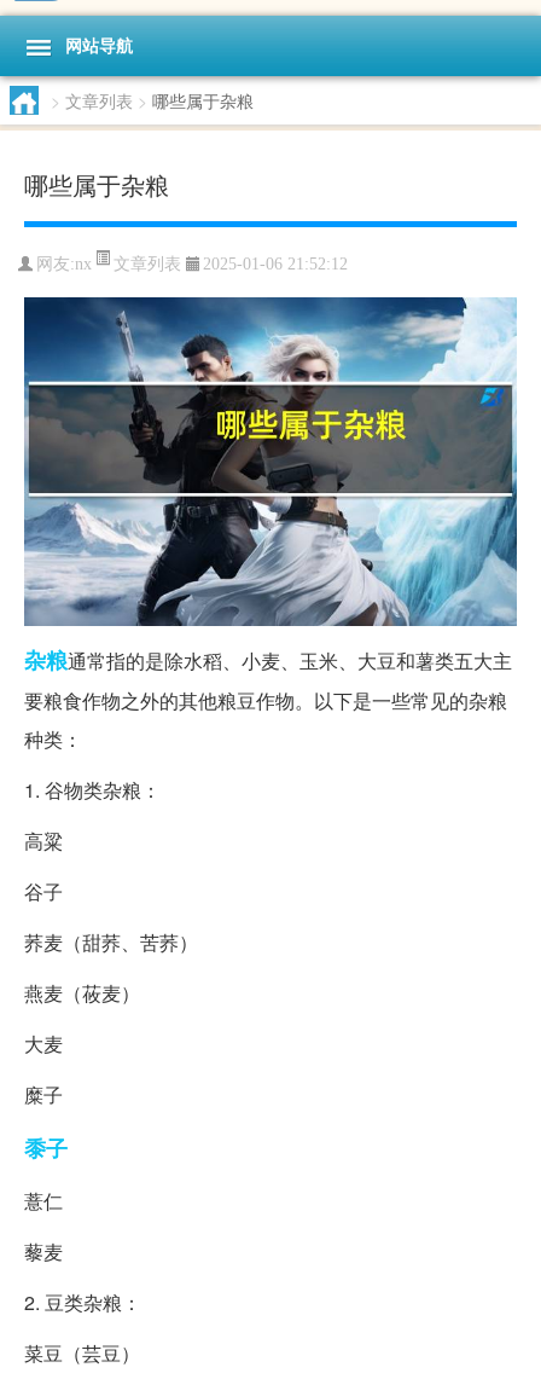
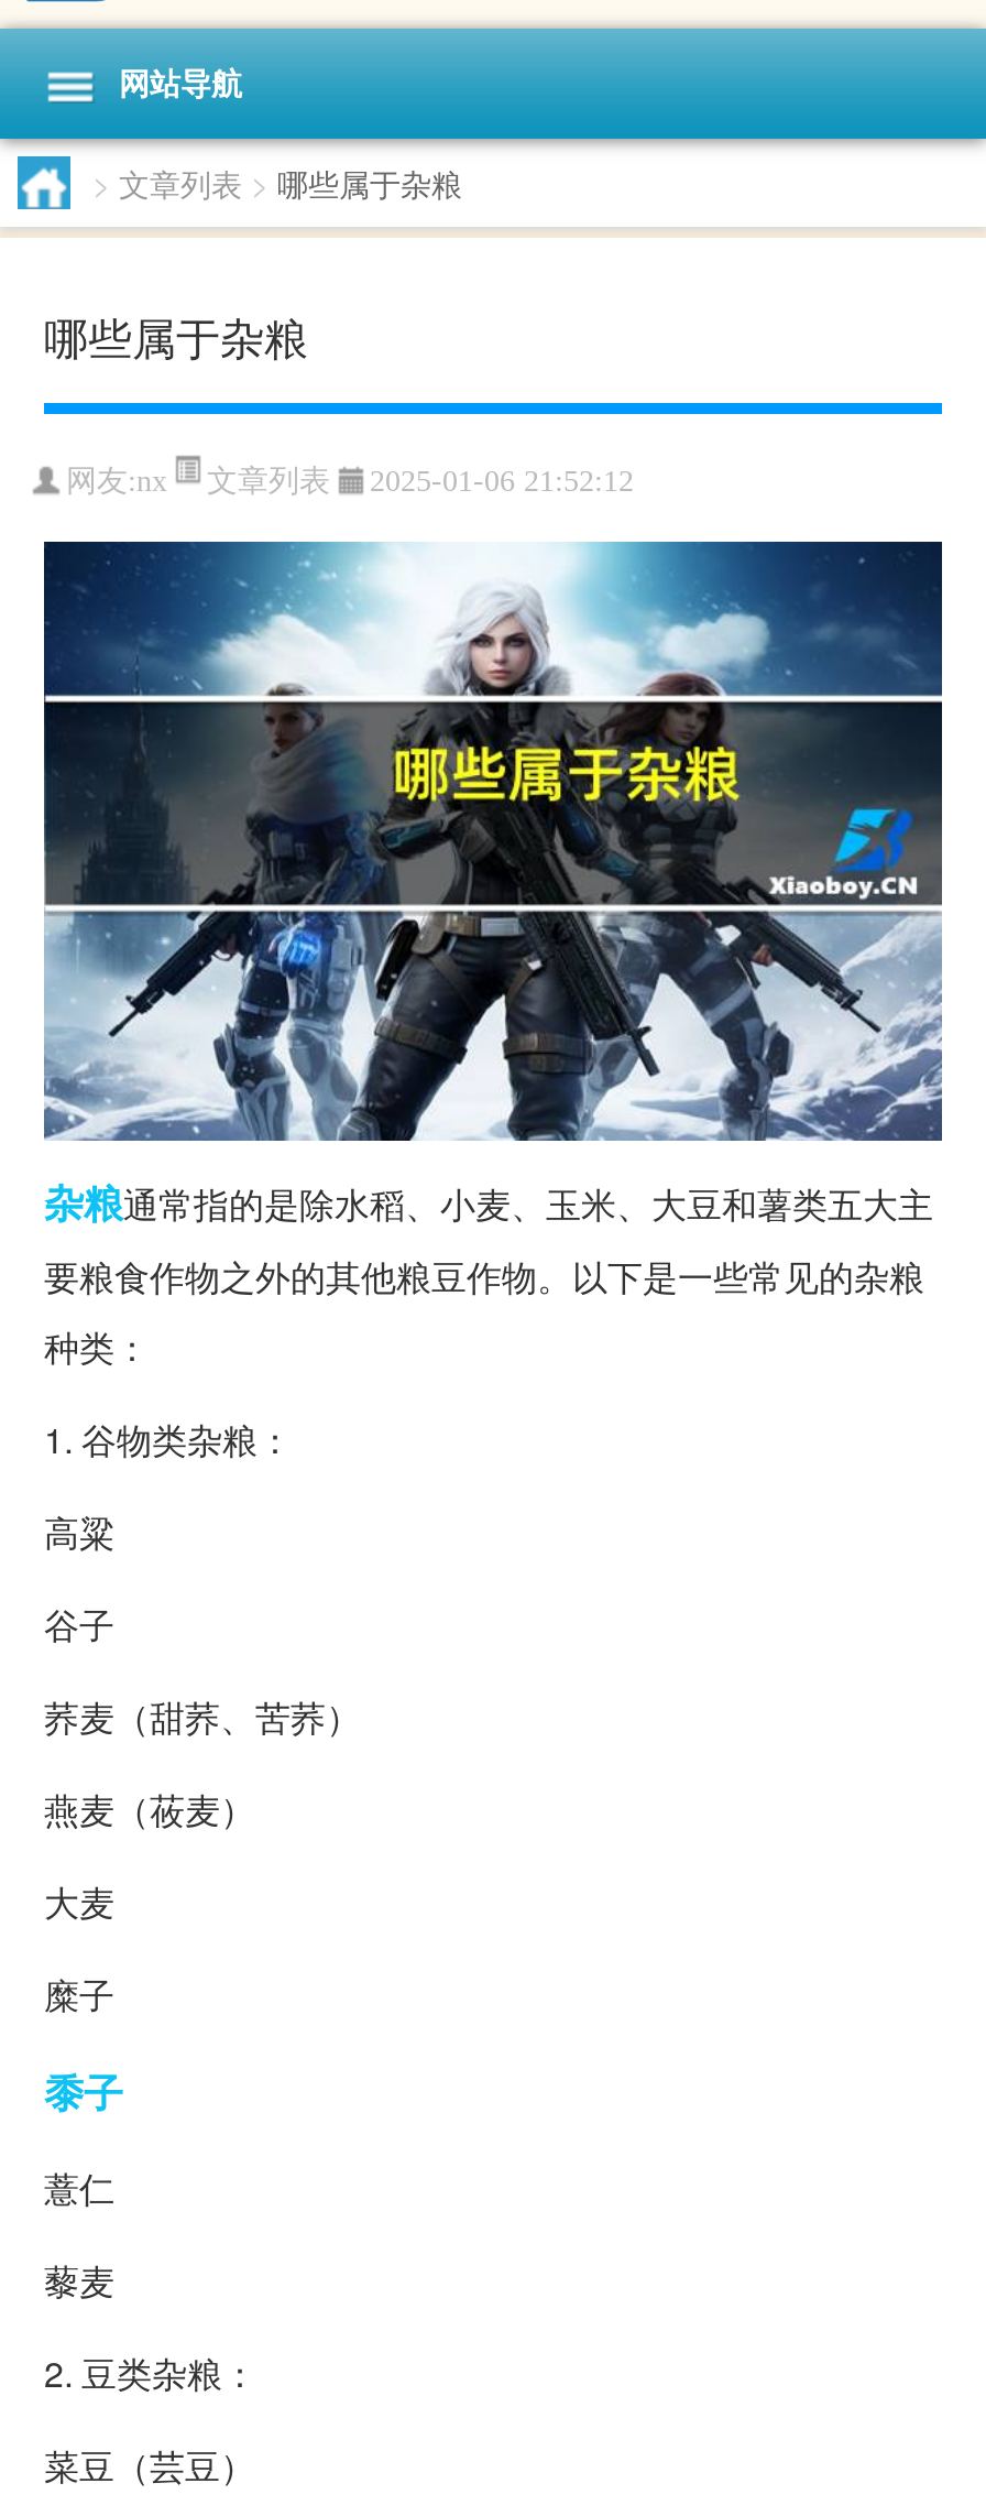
- [image]
+ [image]
